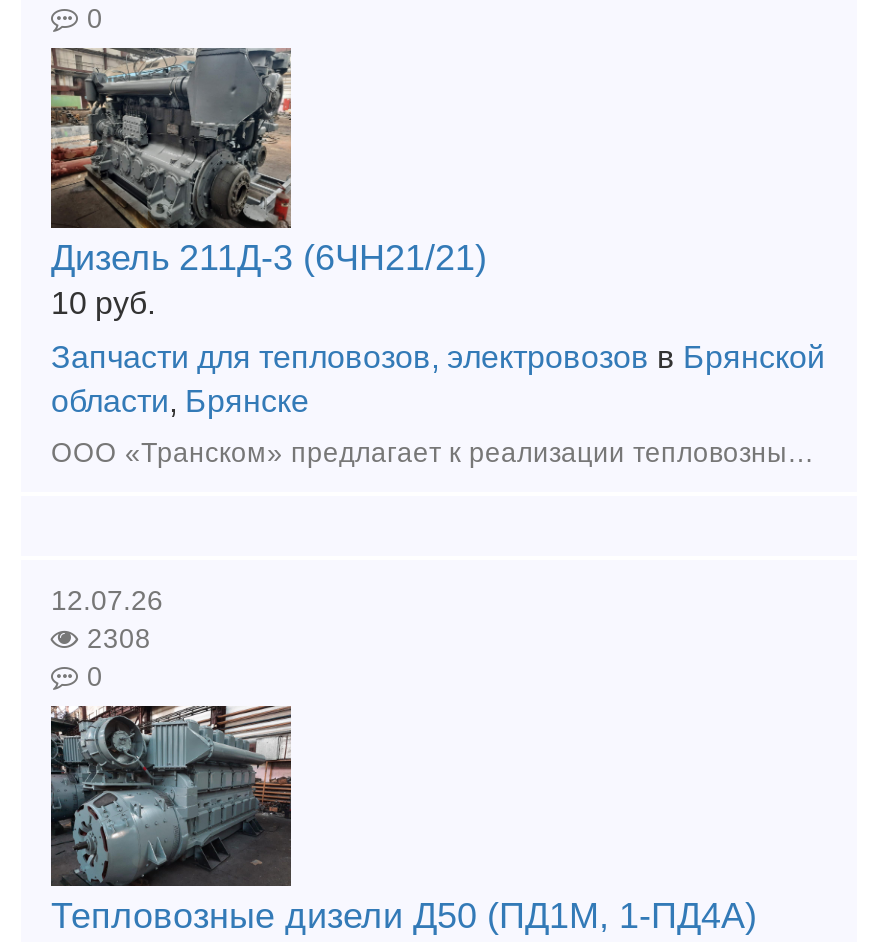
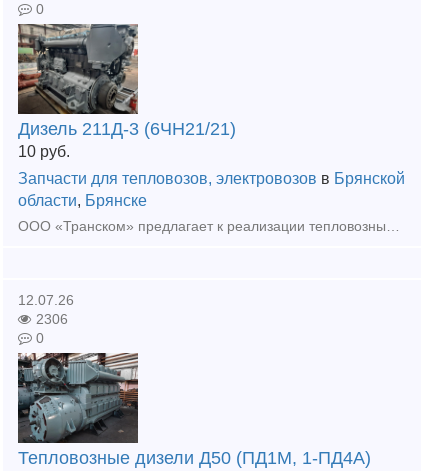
- 2308
+ 2306
